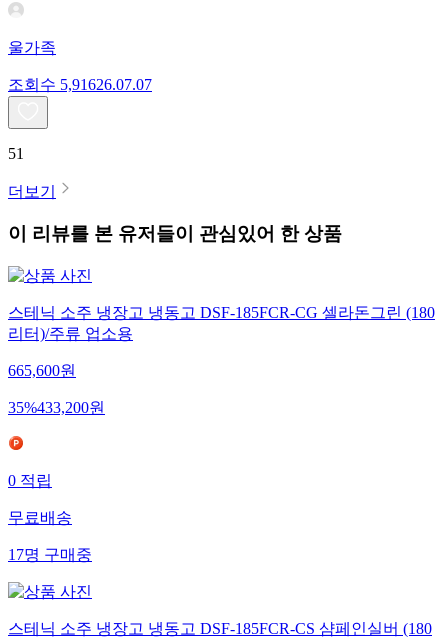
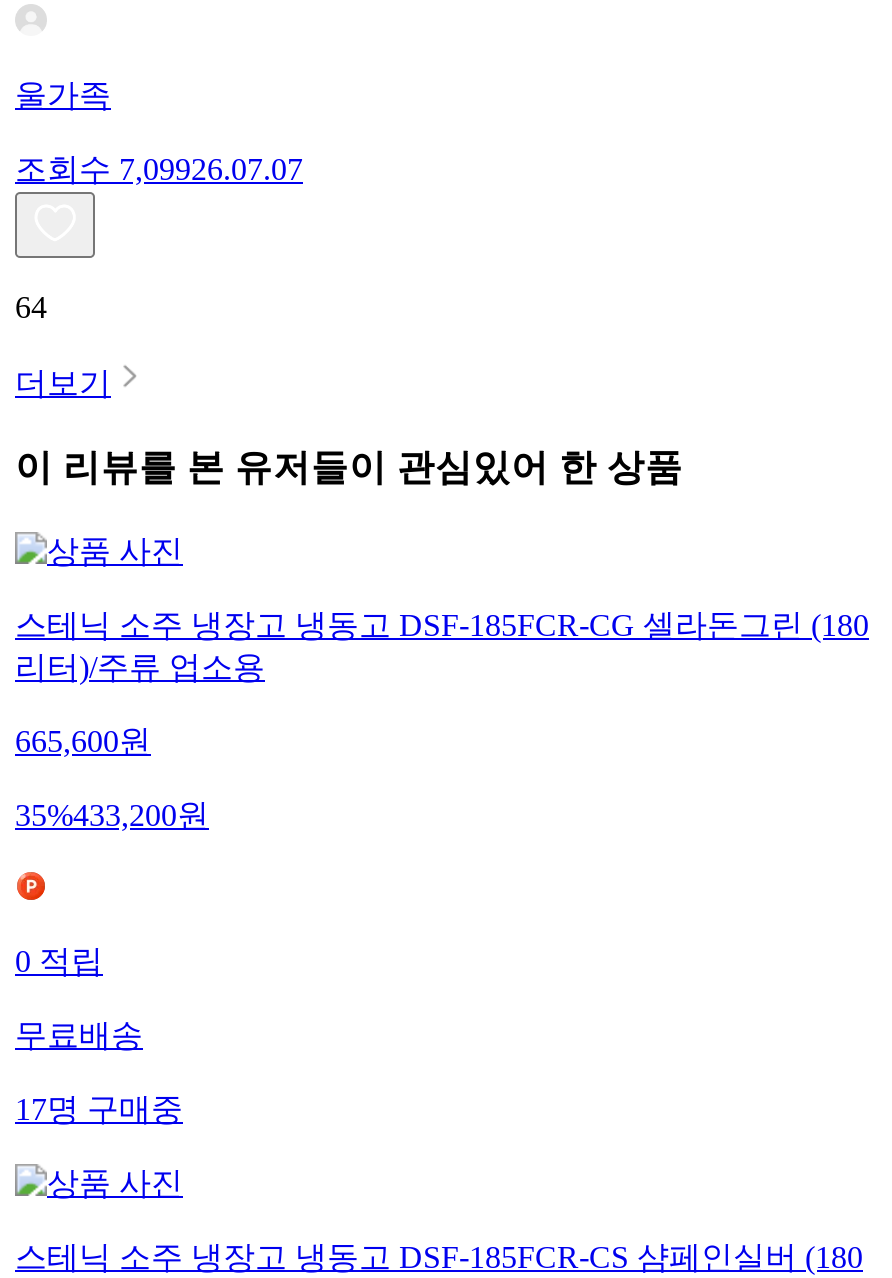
- 조회수 5,91626.07.07
+ 조회수 7,09926.07.07

- 51
+ 64
